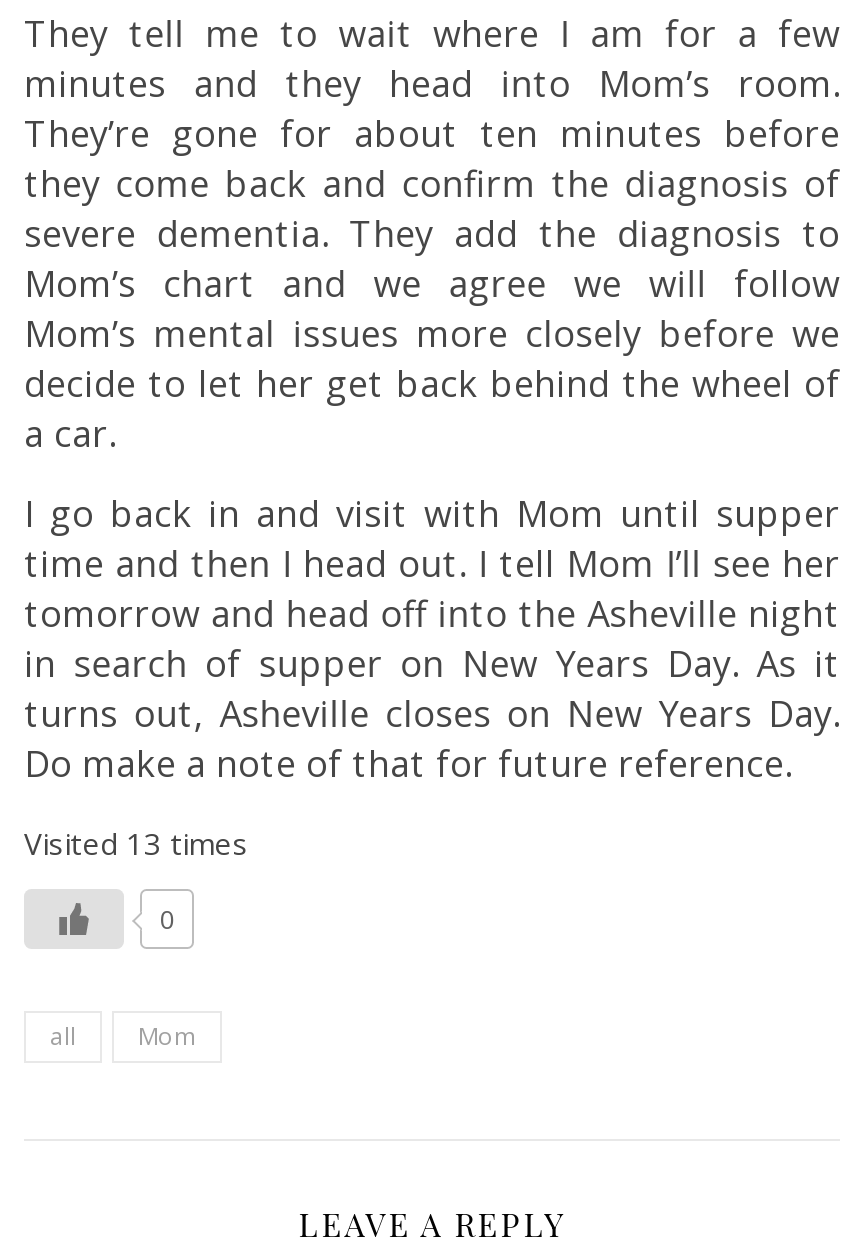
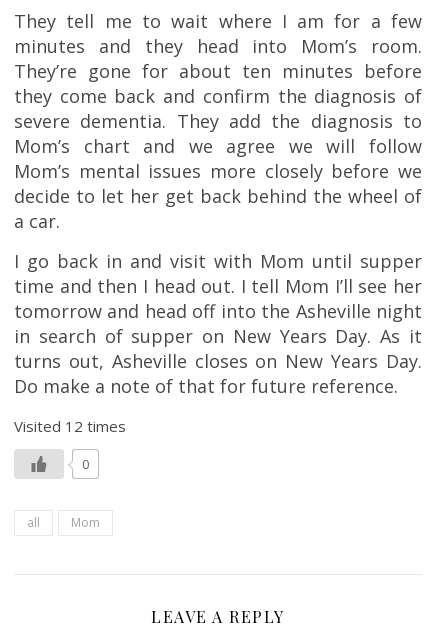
- Visited 13 times
+ Visited 12 times
